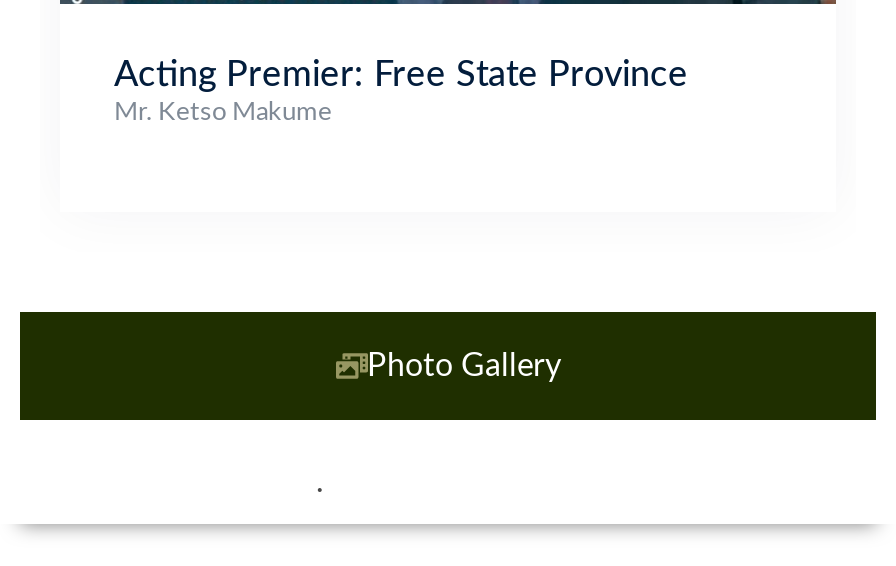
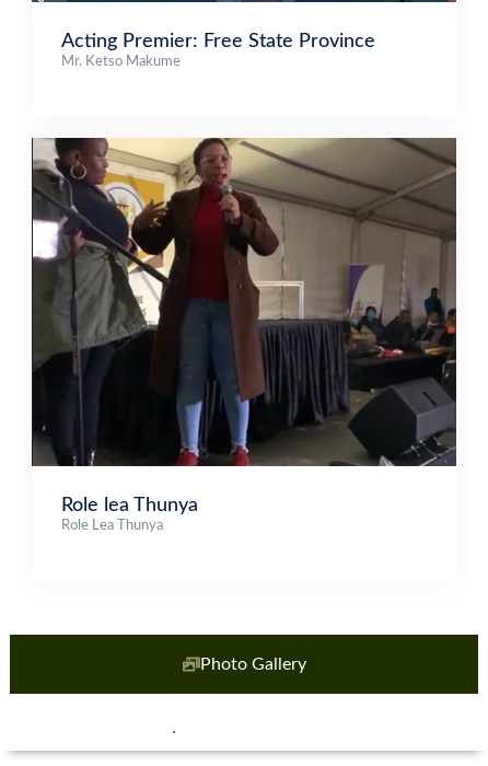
+ [image]
+ Role lea Thunya
+ Role Lea Thunya
